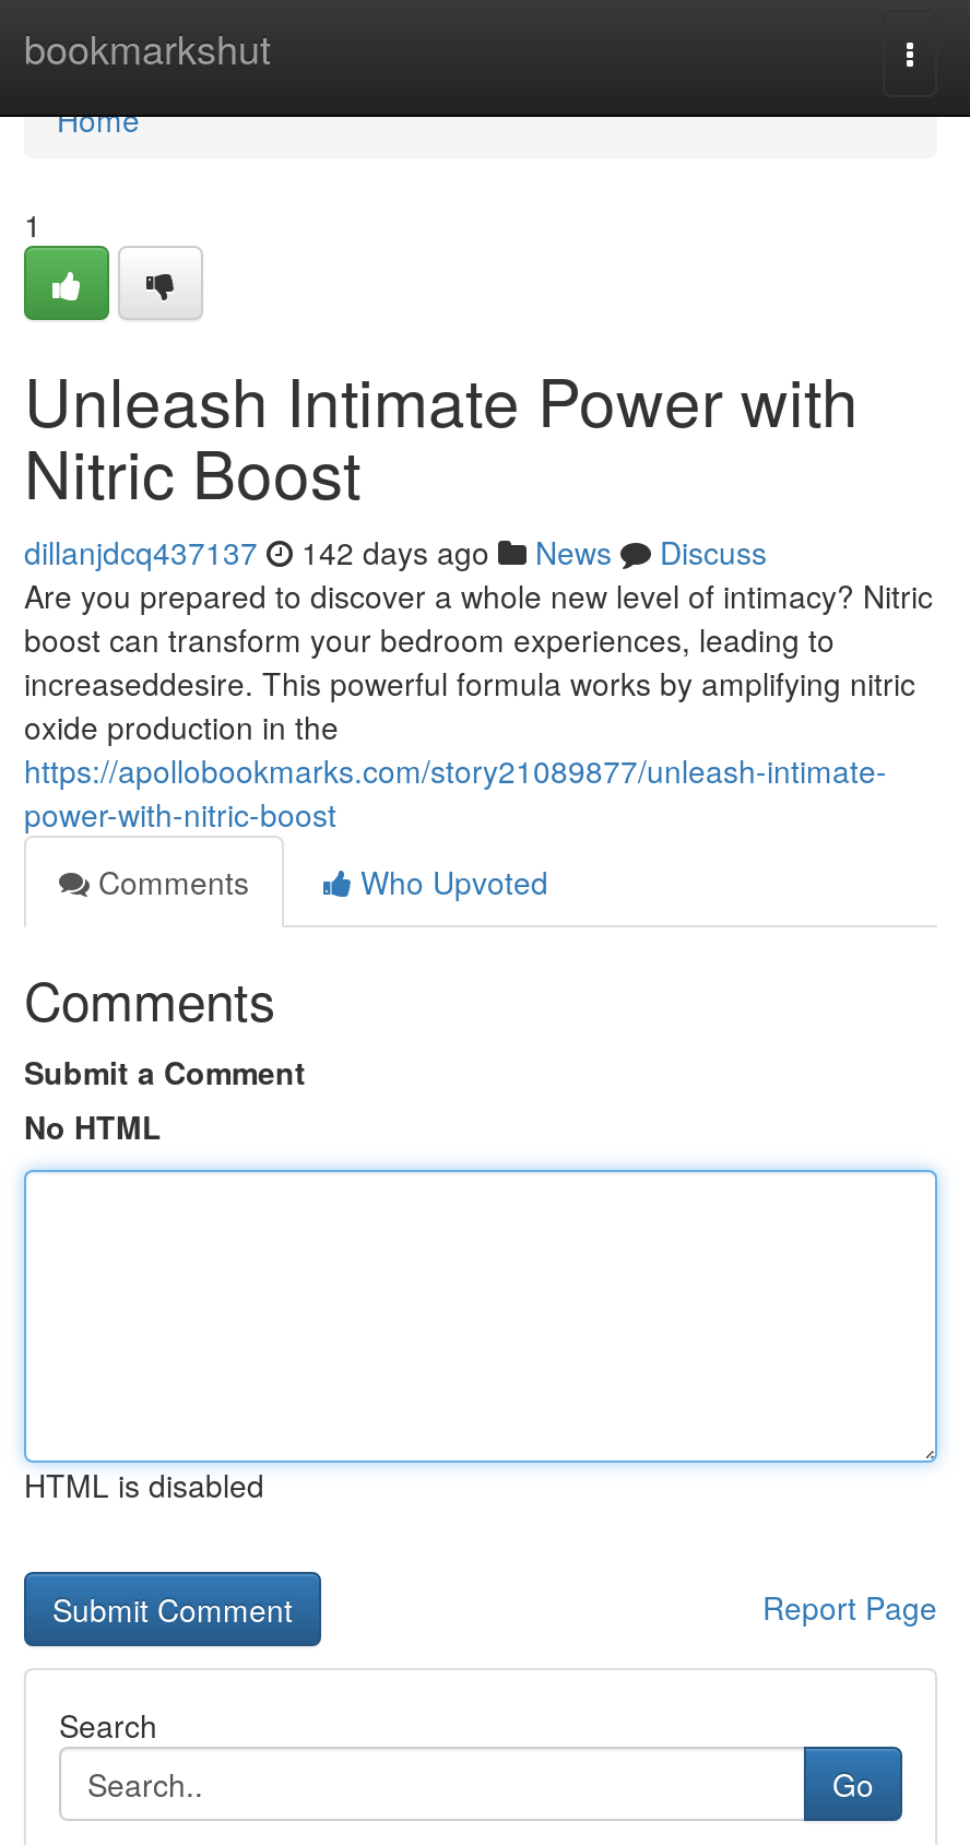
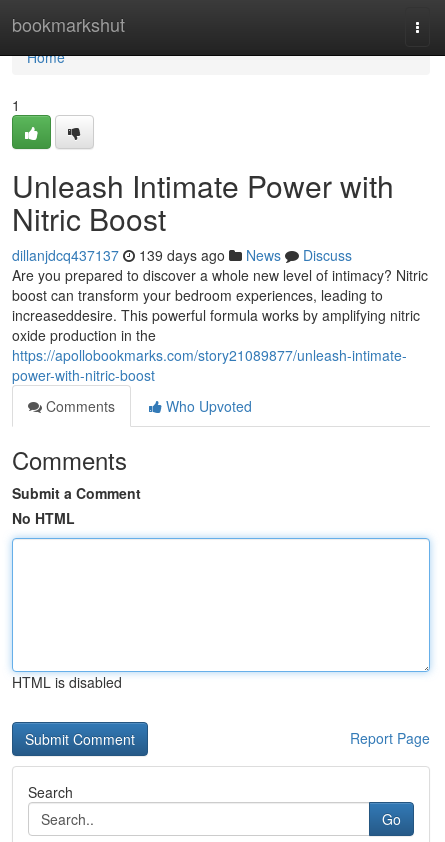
- dillanjdcq437137 142 days ago News Discuss
+ dillanjdcq437137 139 days ago News Discuss
